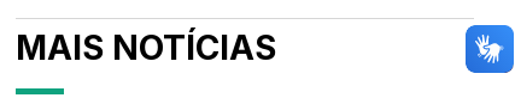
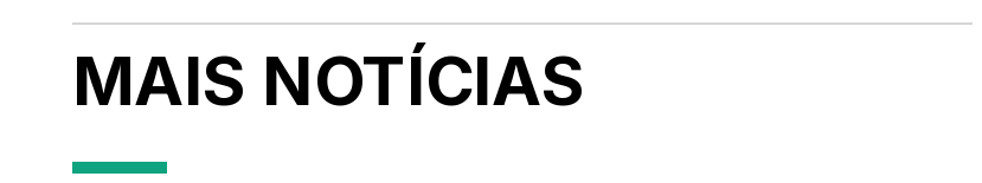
- [image]
